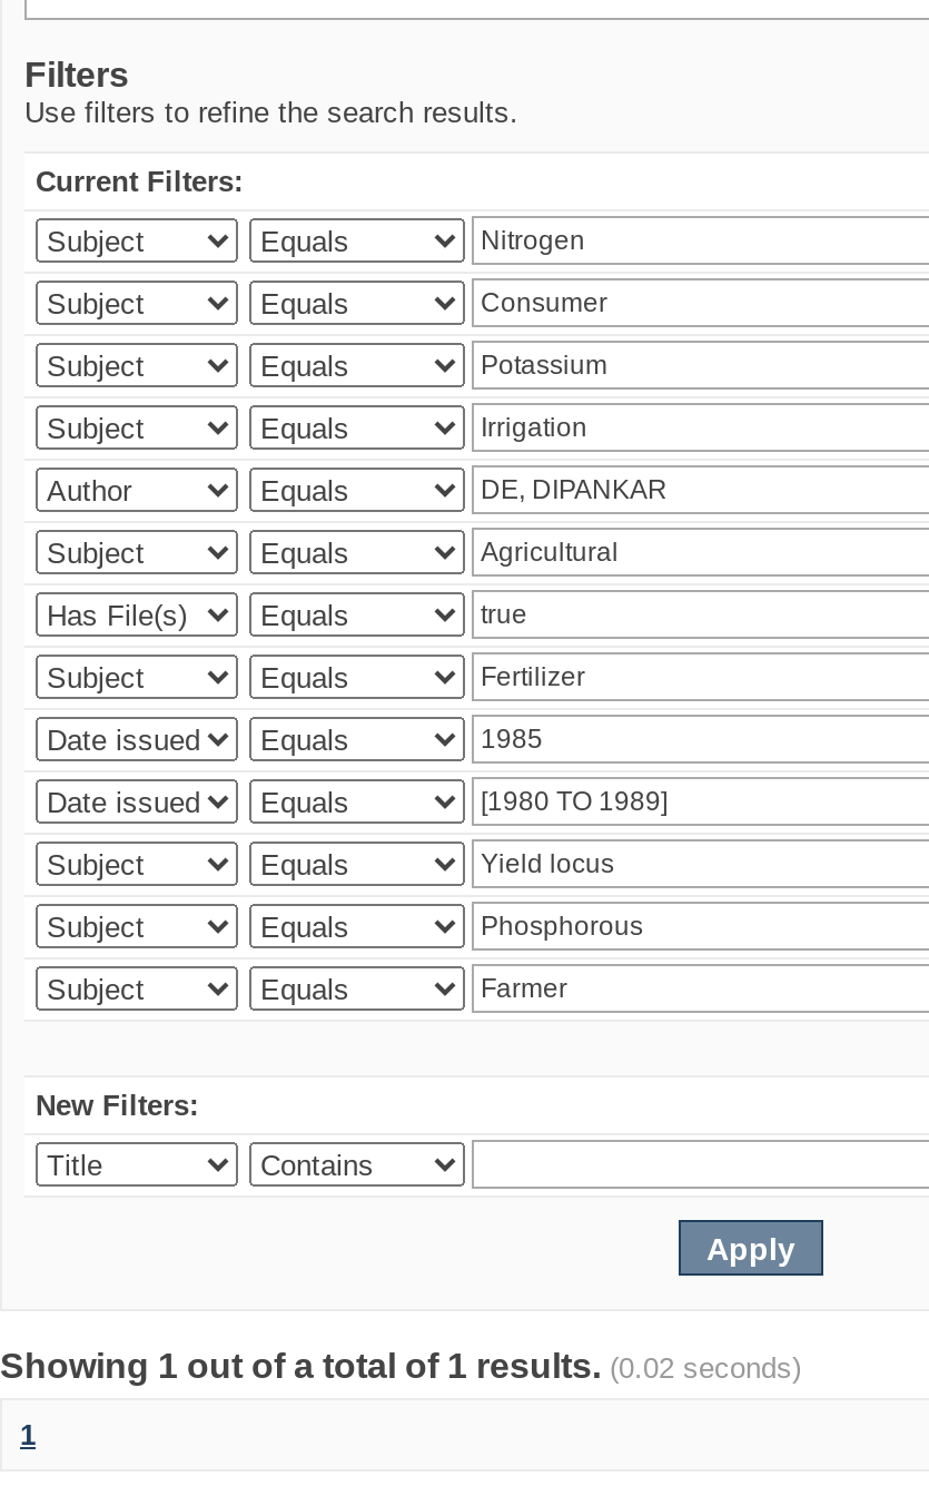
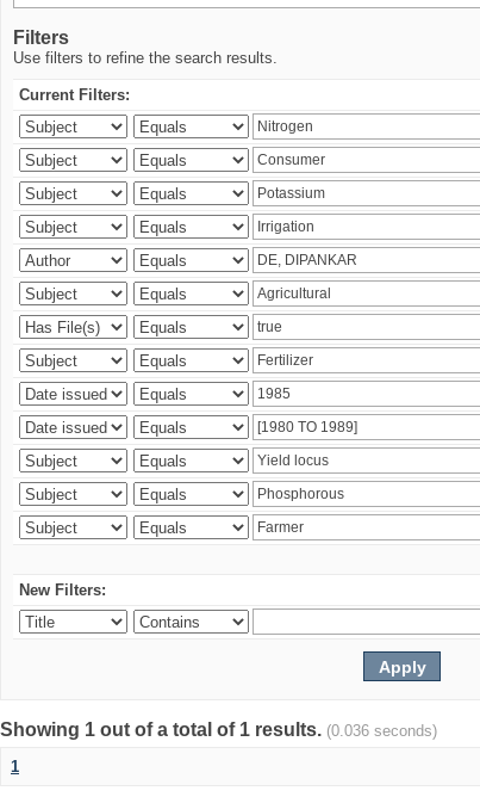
- Showing 1 out of a total of 1 results. (0.02 seconds)
+ Showing 1 out of a total of 1 results. (0.036 seconds)
